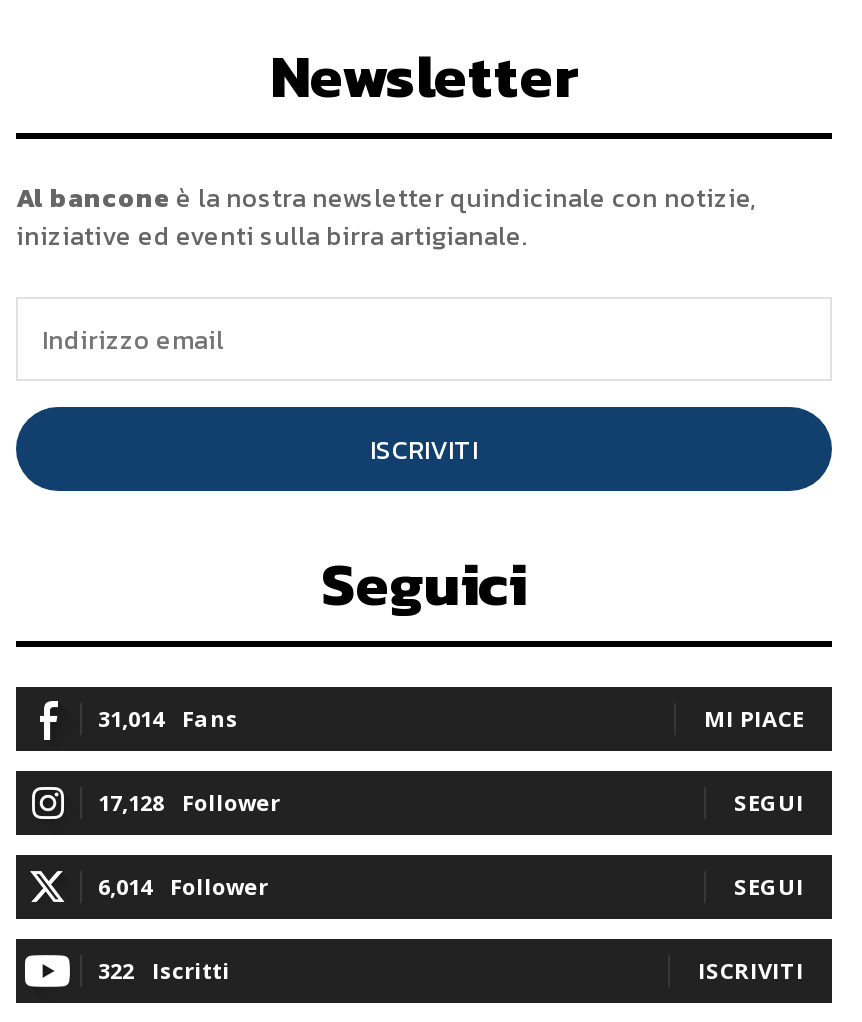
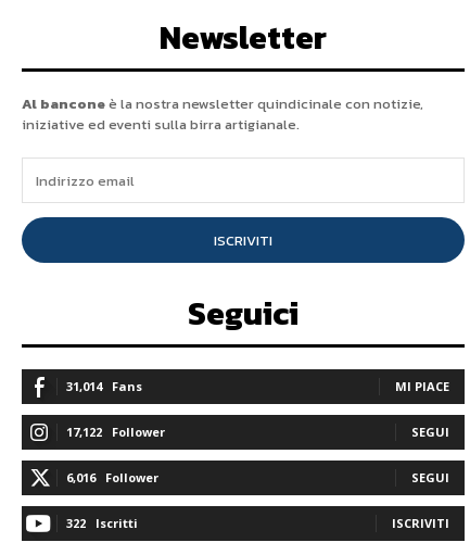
- 17,128 Follower
+ 17,122 Follower

- 6,014 Follower
+ 6,016 Follower
